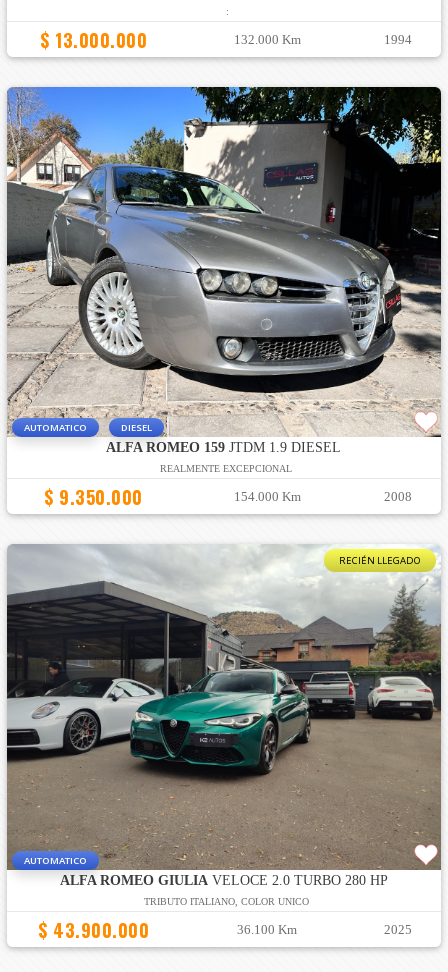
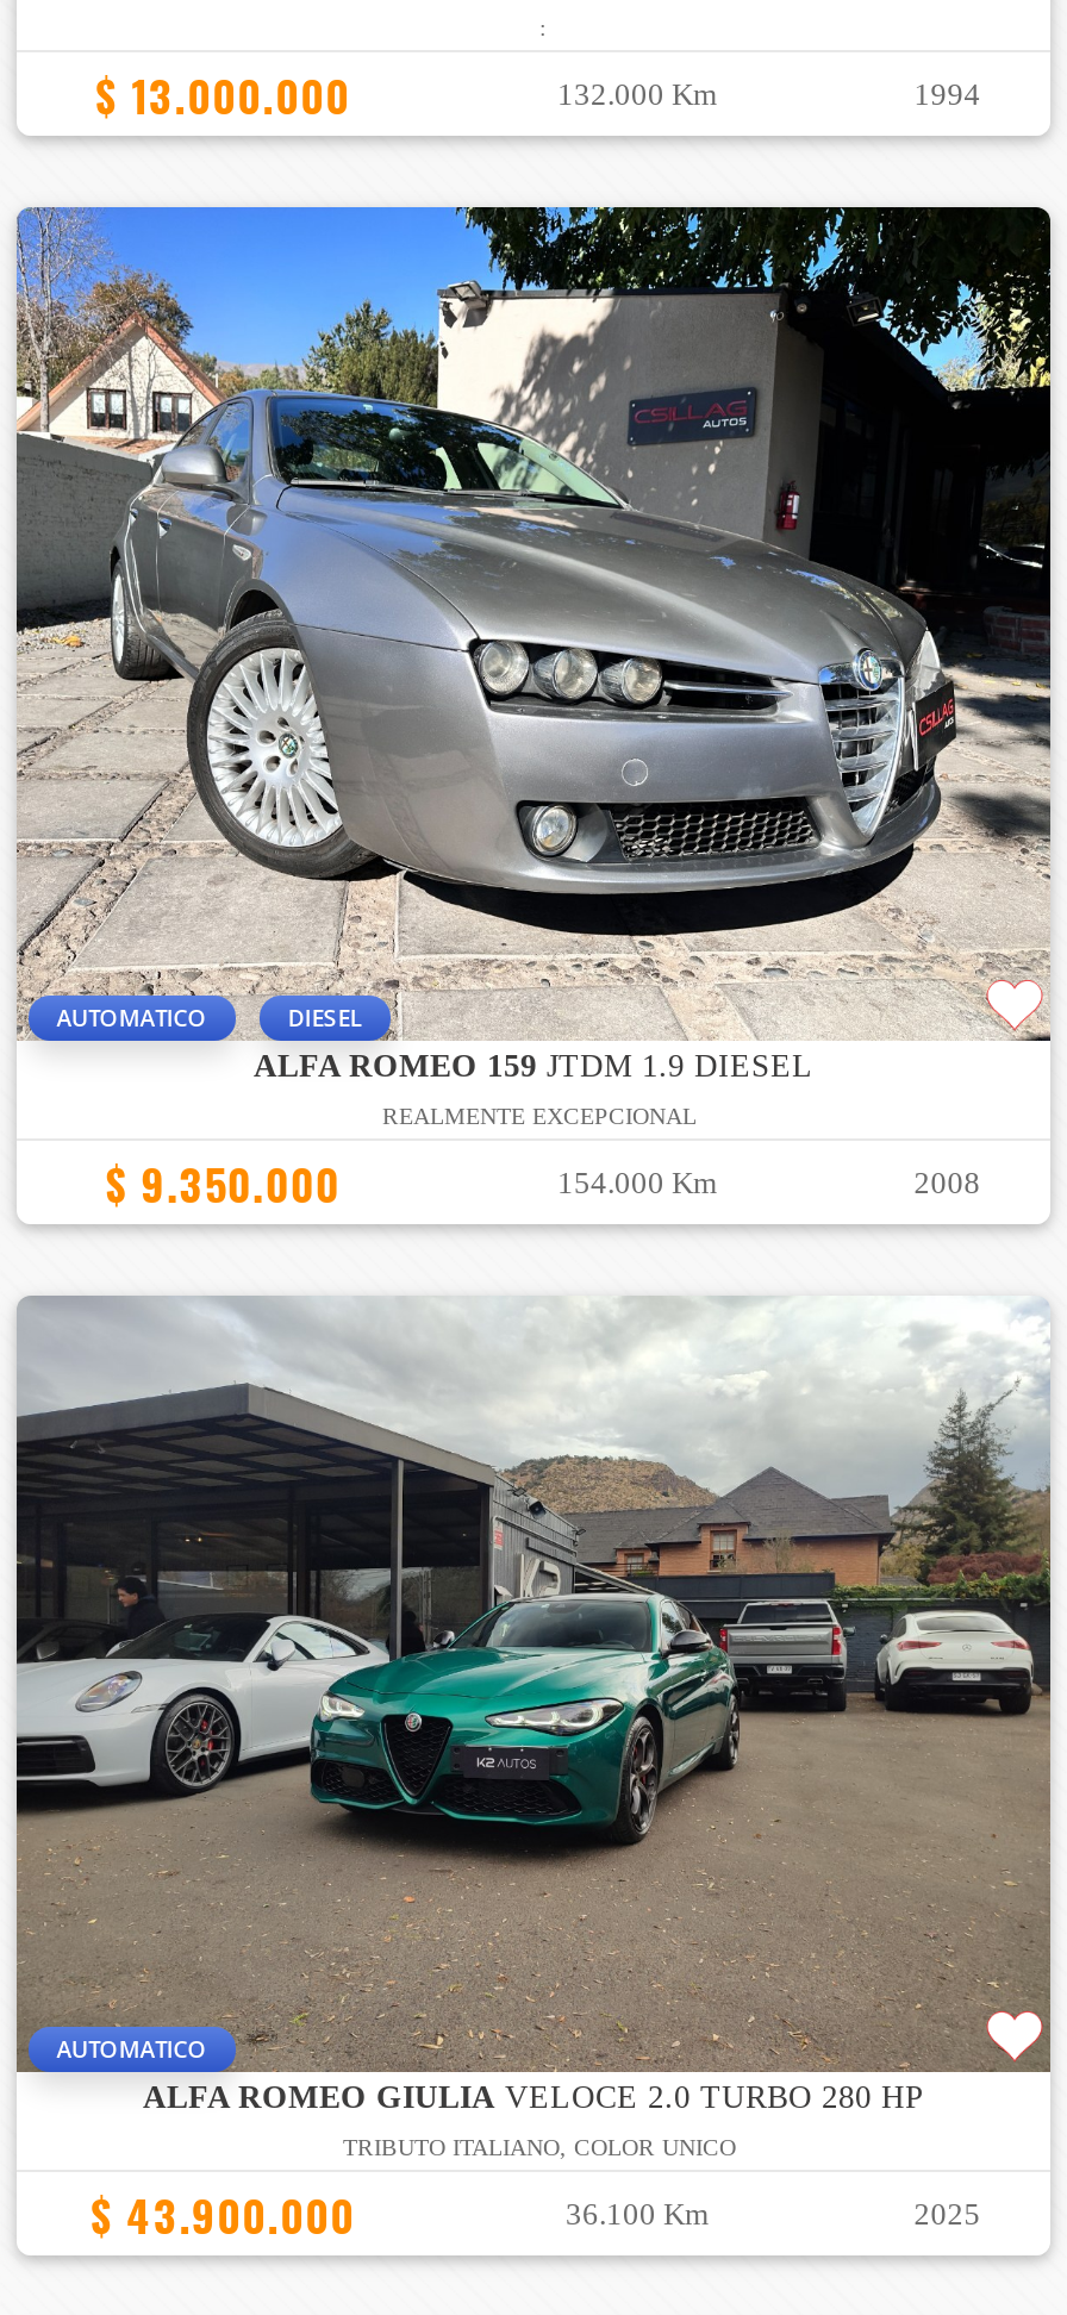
- RECIÉN LLEGADO
